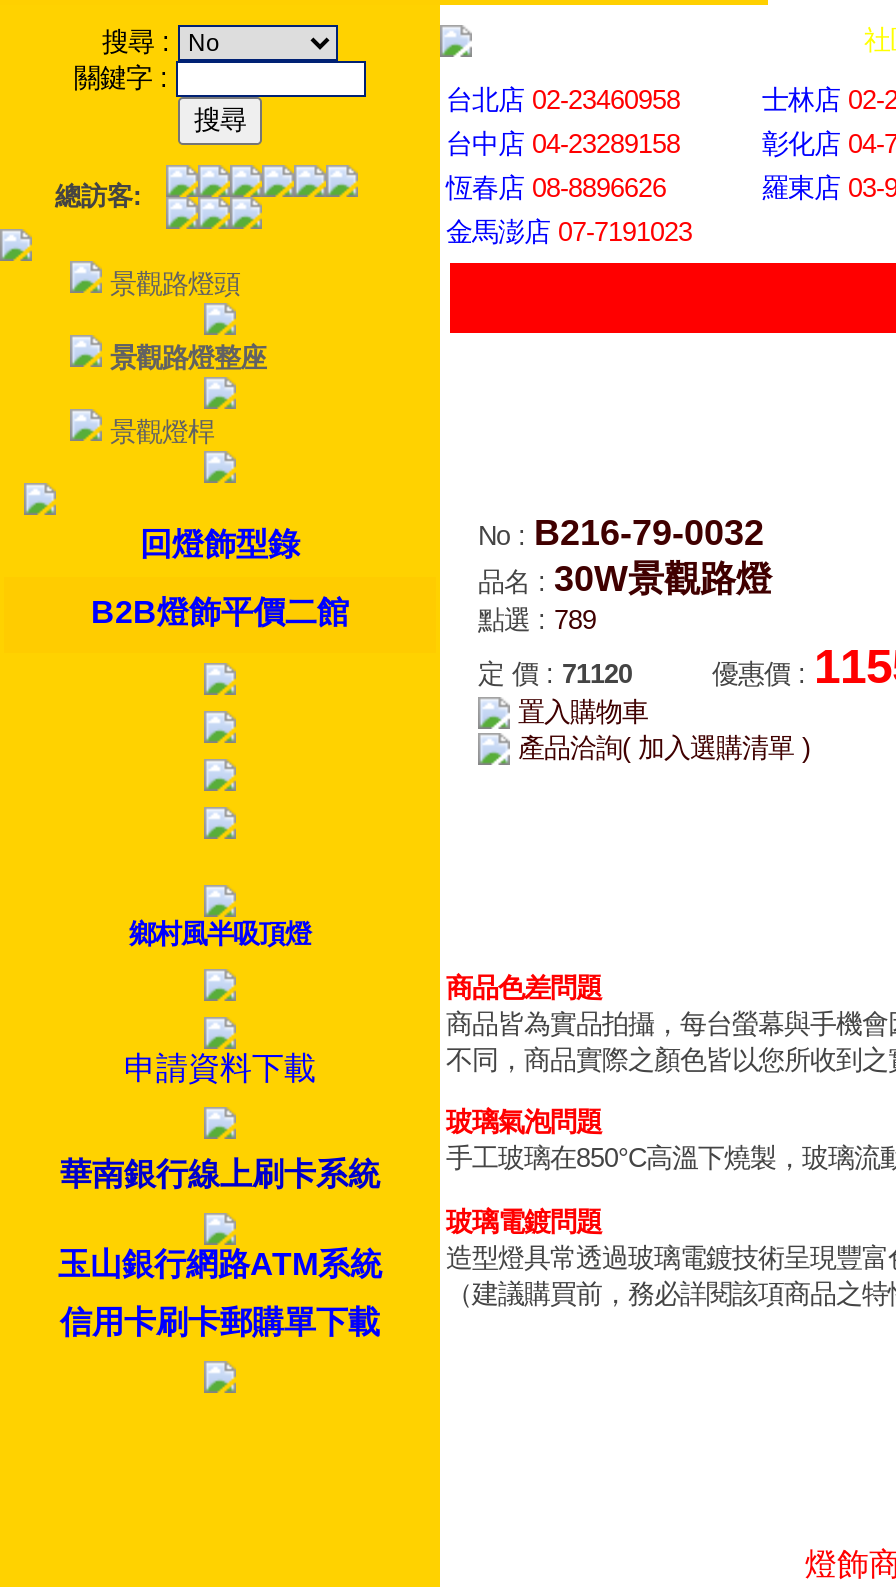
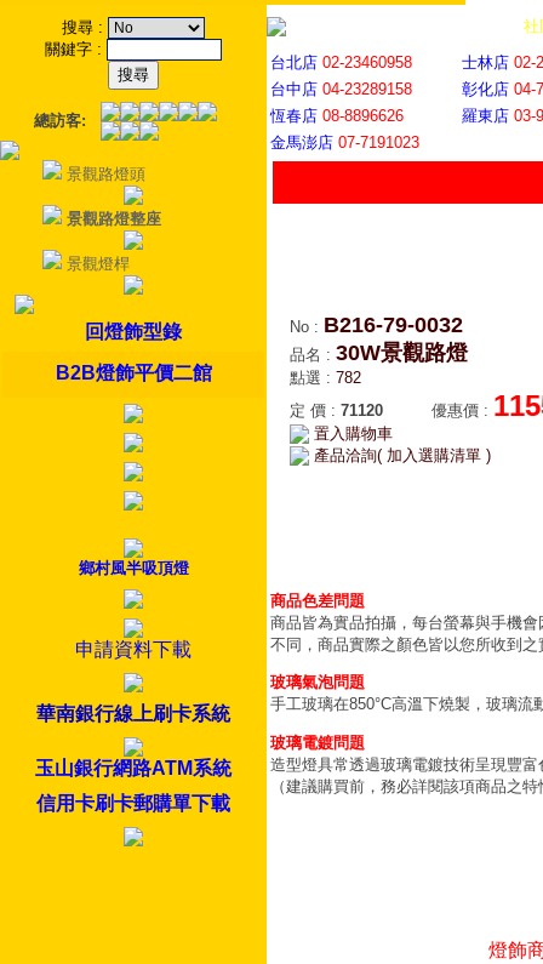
- 點選: 789
+ 點選: 782
